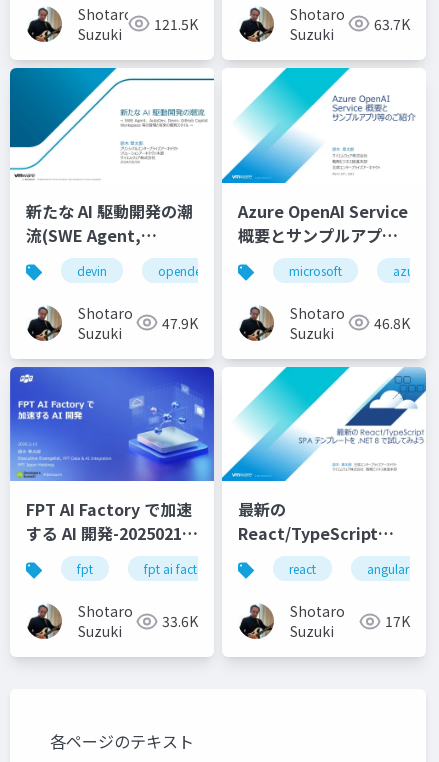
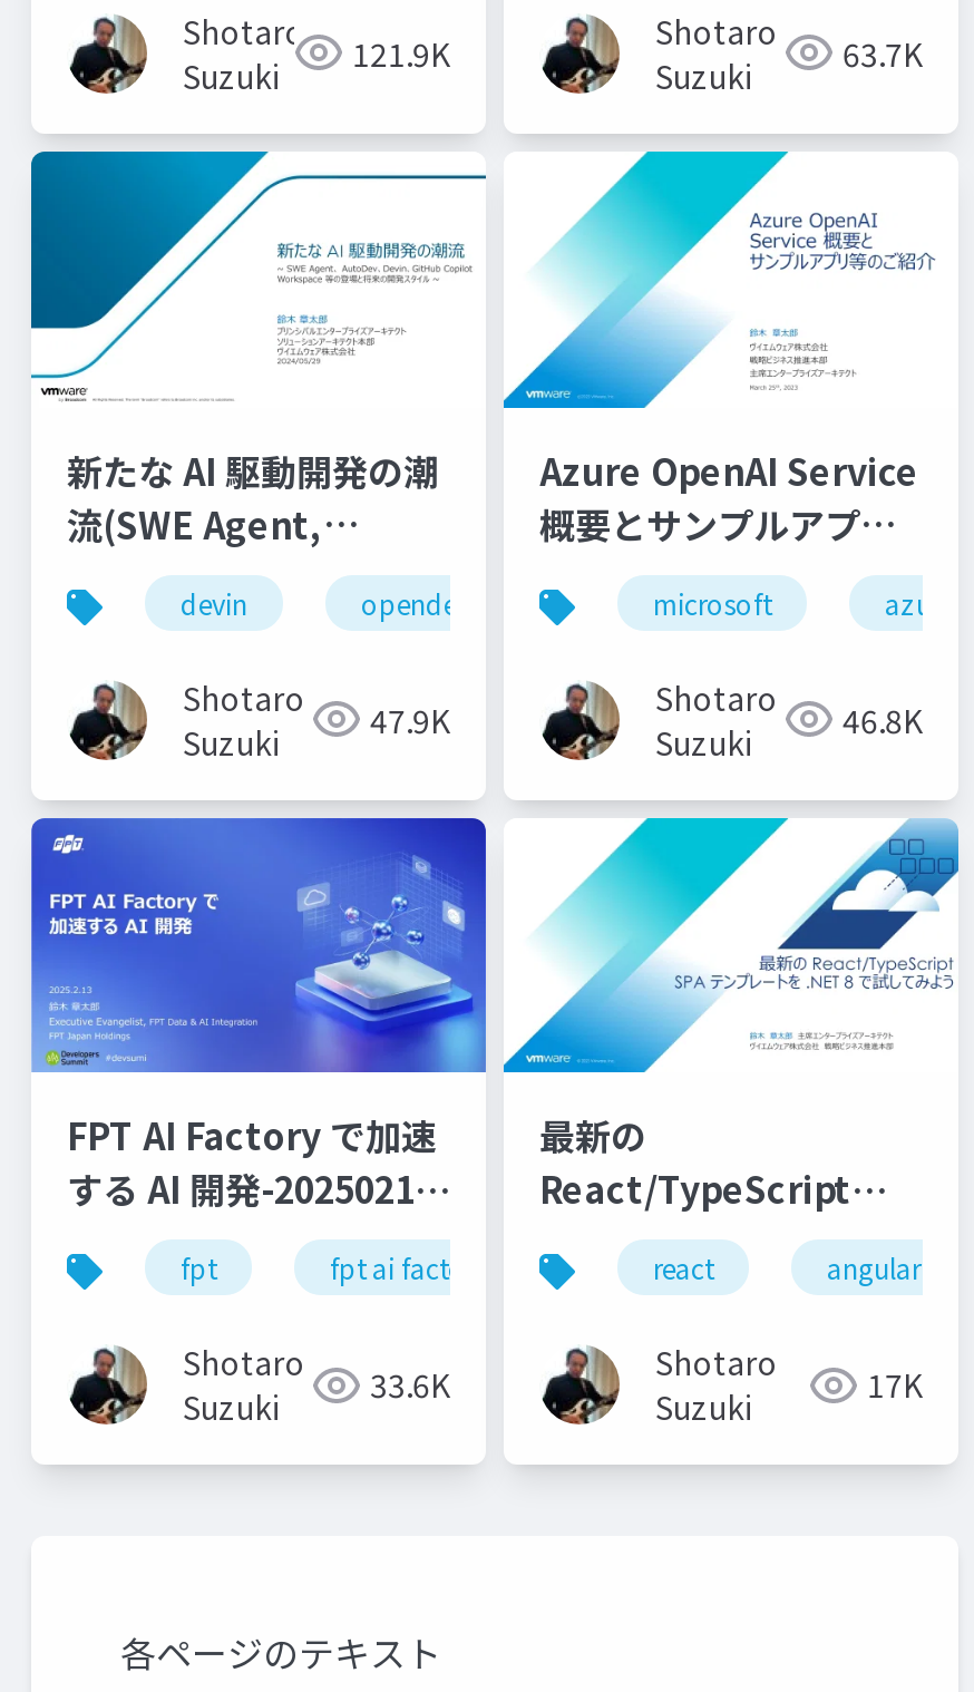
- Shotaro 121.5K
+ Shotaro 121.9K
